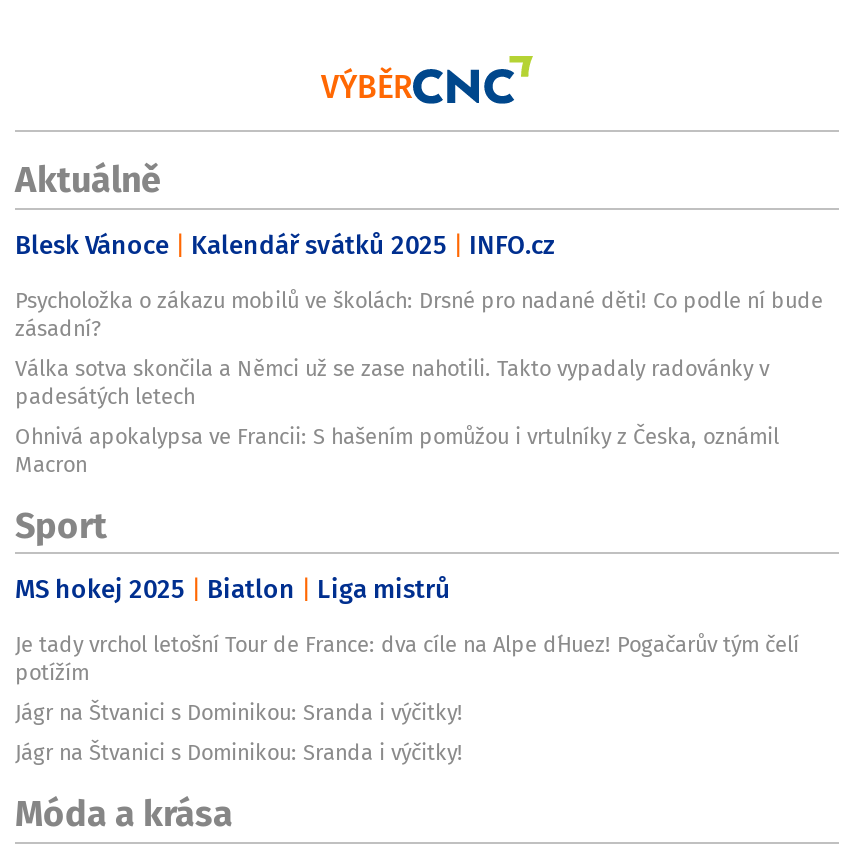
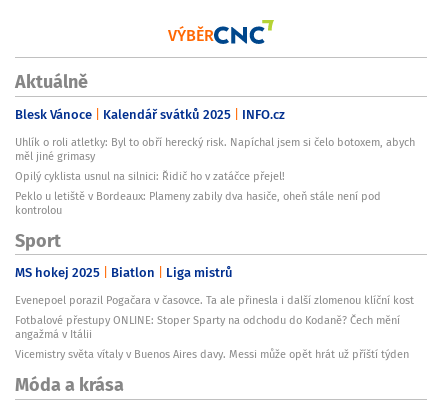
- Psycholožka o zákazu mobilů ve školách: Drsné pro nadané děti! Co podle ní bude
- zásadní?
- Válka sotva skončila a Němci už se zase nahotili. Takto vypadaly radovánky v
- padesátých letech
- Ohnivá apokalypsa ve Francii: S hašením pomůžou i vrtulníky z Česka, oznámil
- Macron
+ Uhlík o roli atletky: Byl to obří herecký risk. Napíchal jsem si čelo botoxem, abych
+ měl jiné grimasy
+ Opilý cyklista usnul na silnici: Řidič ho v zatáčce přejel!
+ Peklo u letiště v Bordeaux: Plameny zabily dva hasiče, oheň stále není pod
+ kontrolou

- Je tady vrchol letošní Tour de France: dva cíle na Alpe d´Huez! Pogačarův tým čelí
- potížím
- Jágr na Štvanici s Dominikou: Sranda i výčitky!
- Jágr na Štvanici s Dominikou: Sranda i výčitky!
+ Evenepoel porazil Pogačara v časovce. Ta ale přinesla i další zlomenou klíční kost
+ Fotbalové přestupy ONLINE: Stoper Sparty na odchodu do Kodaně? Čech mění
+ angažmá v Itálii
+ Vicemistry světa vítaly v Buenos Aires davy. Messi může opět hrát už příští týden
